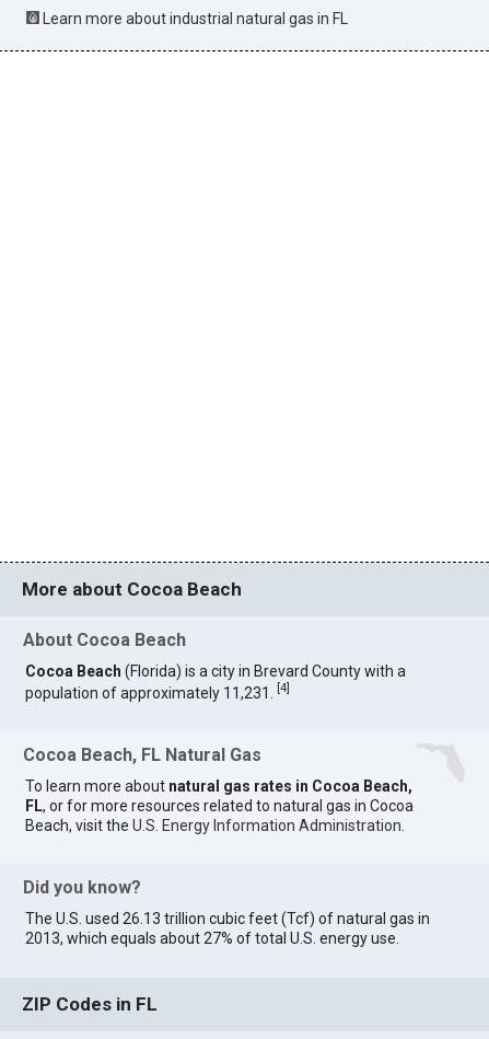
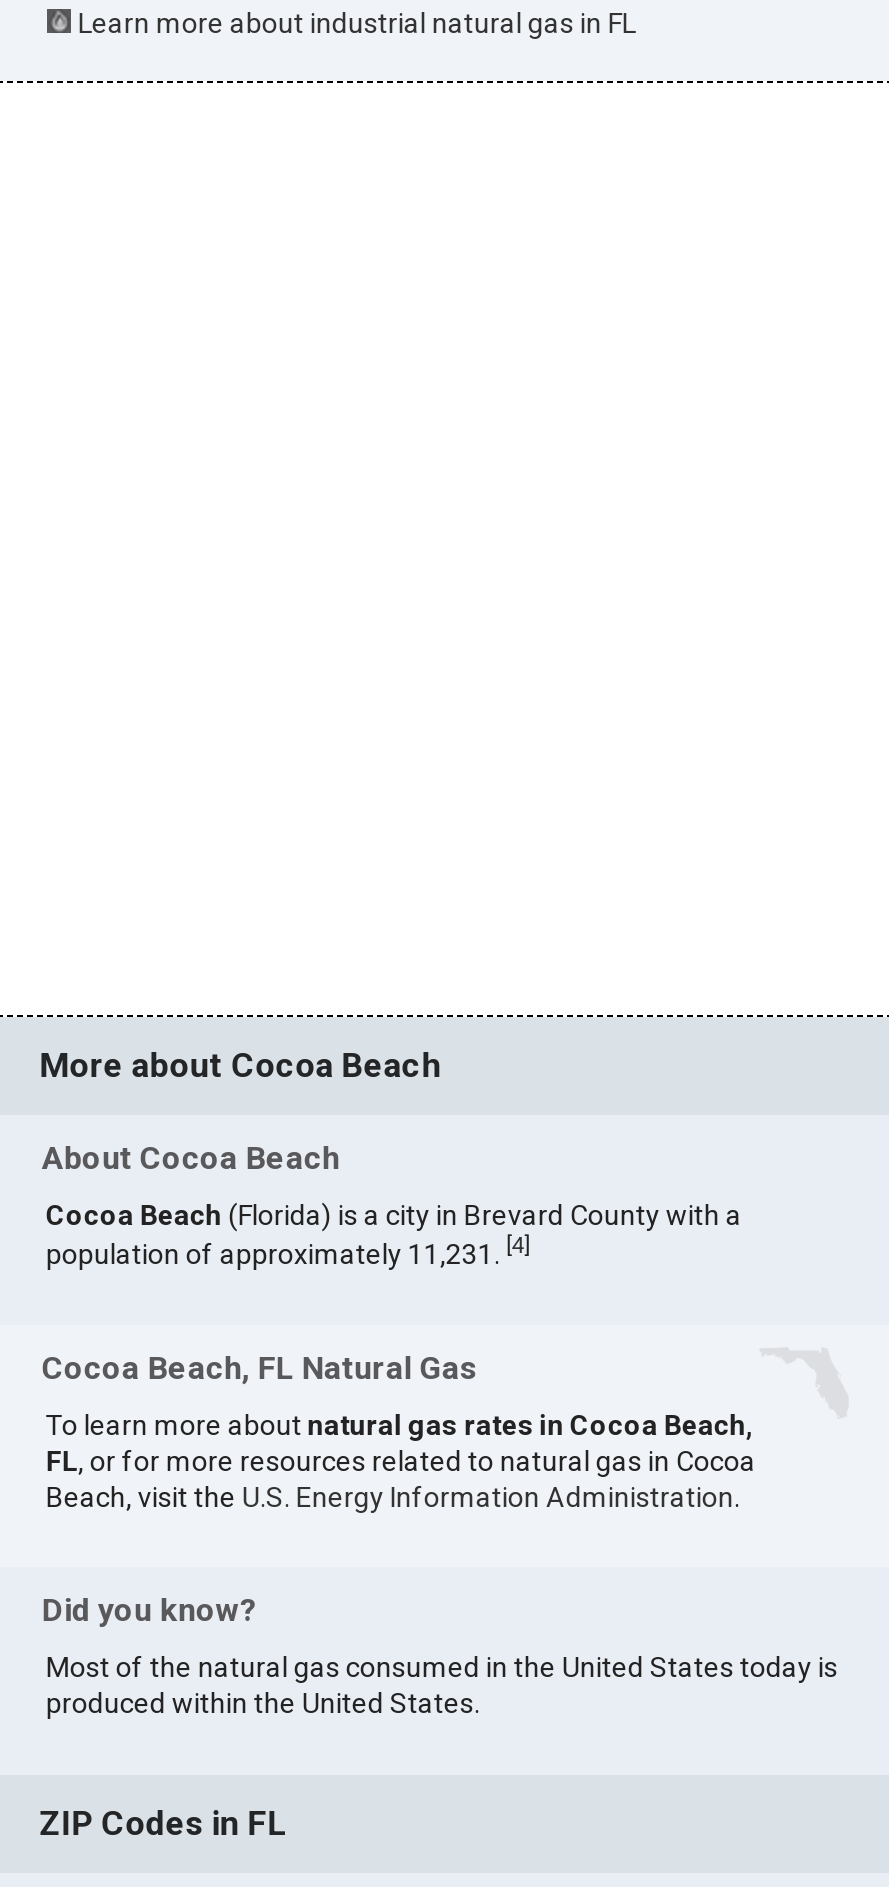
- The U.S. used 26.13 trillion cubic feet (Tcf) of natural gas in
- 2013, which equals about 27% of total U.S. energy use.
+ Most of the natural gas consumed in the United States today is
+ produced within the United States.
